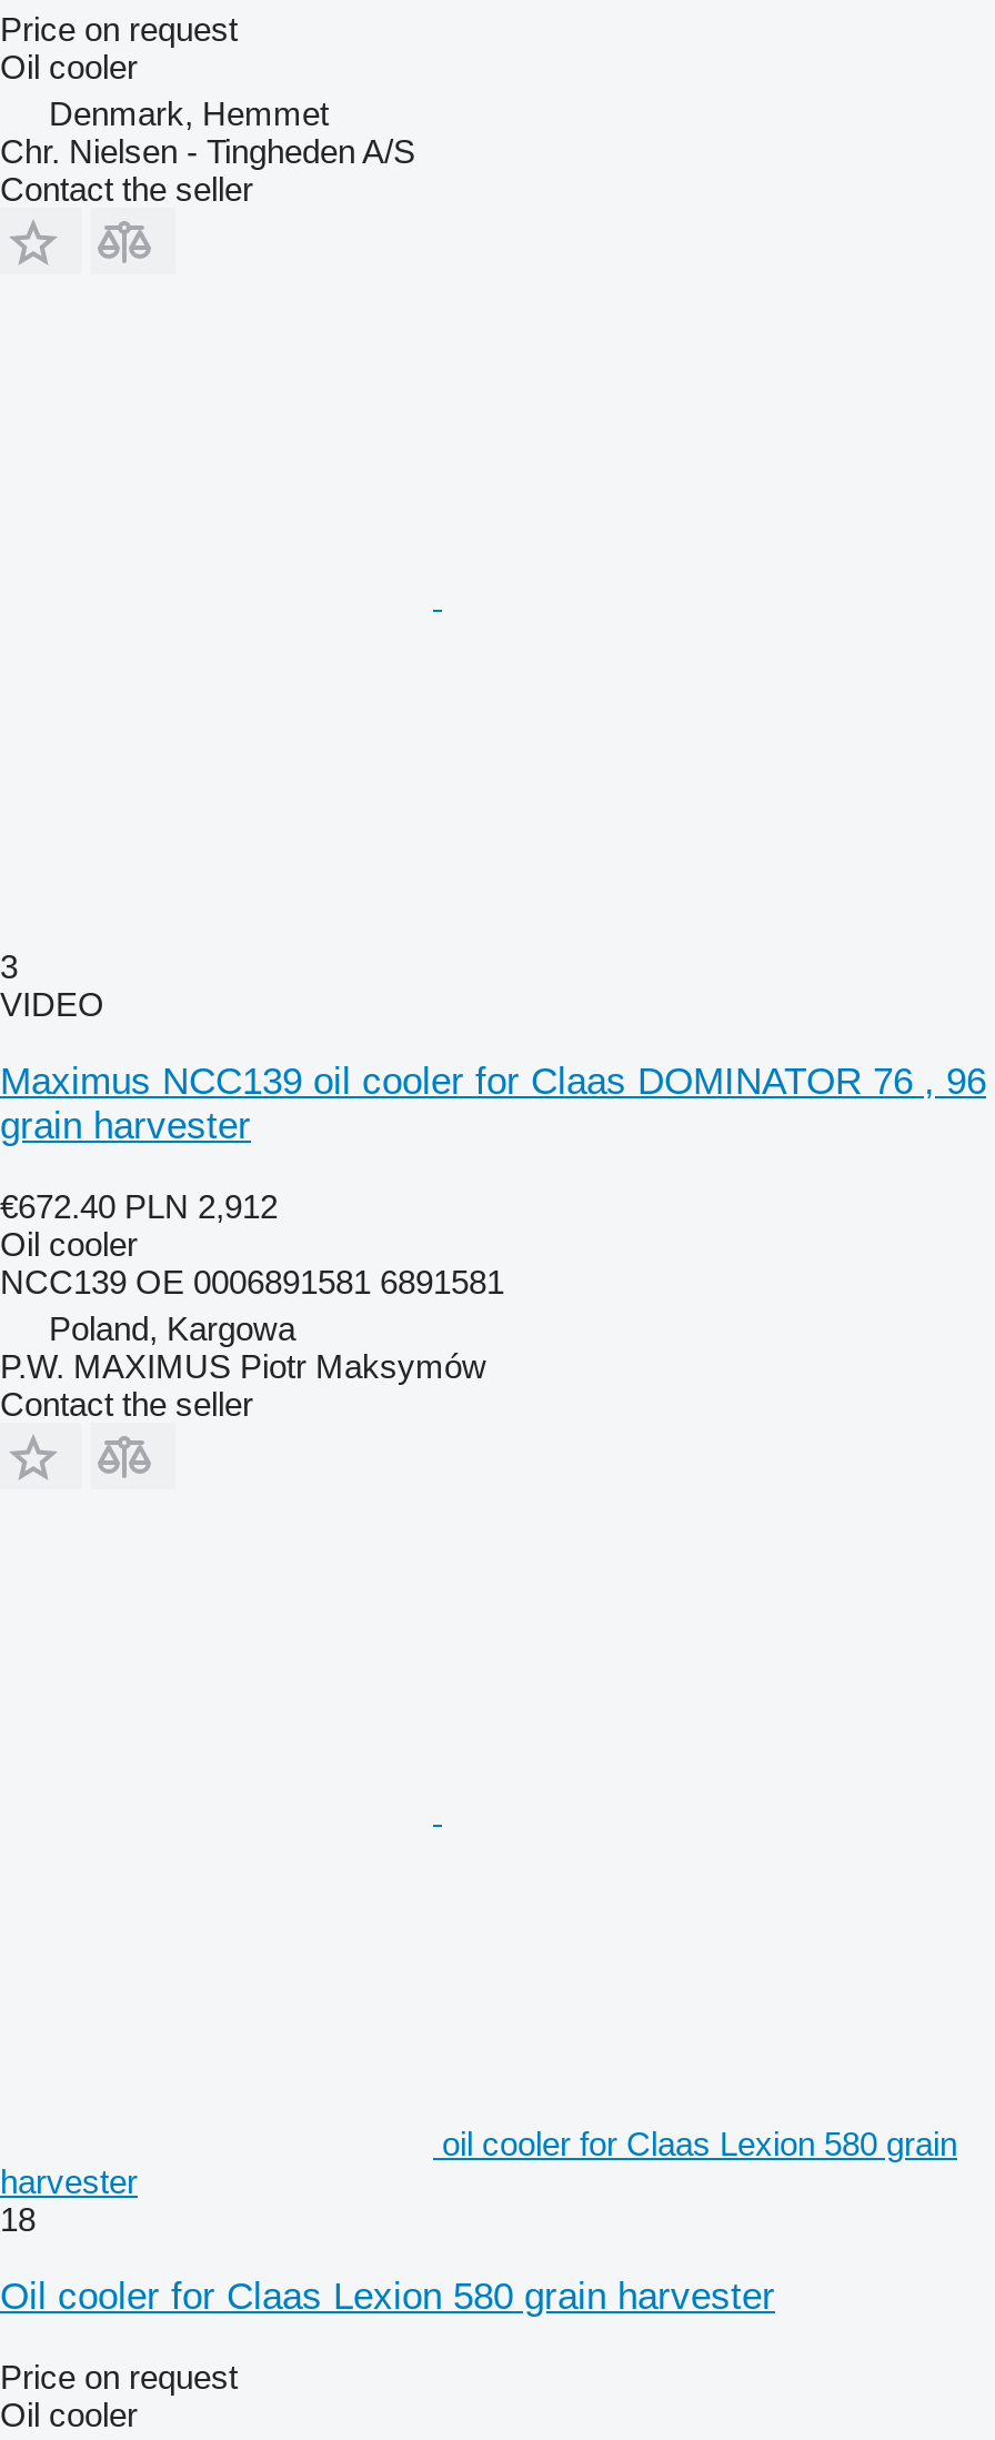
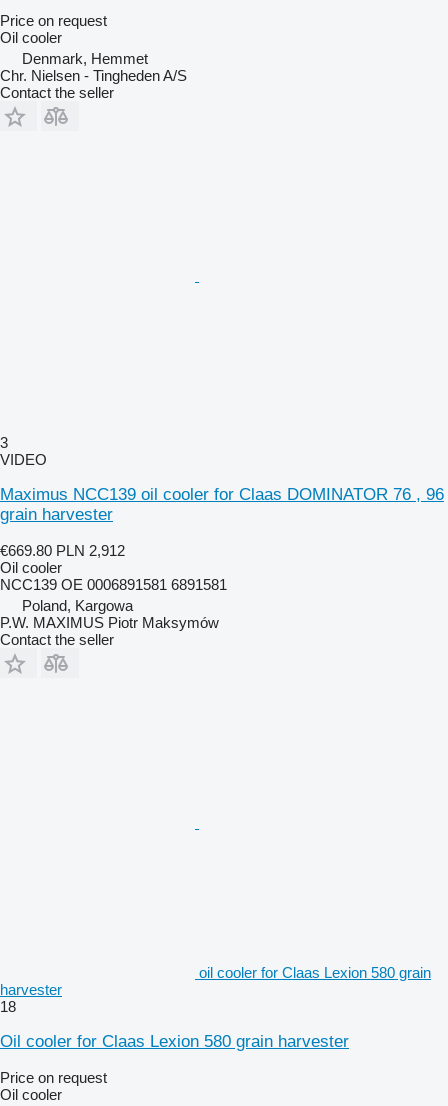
- €672.40 PLN 2,912
+ €669.80 PLN 2,912
